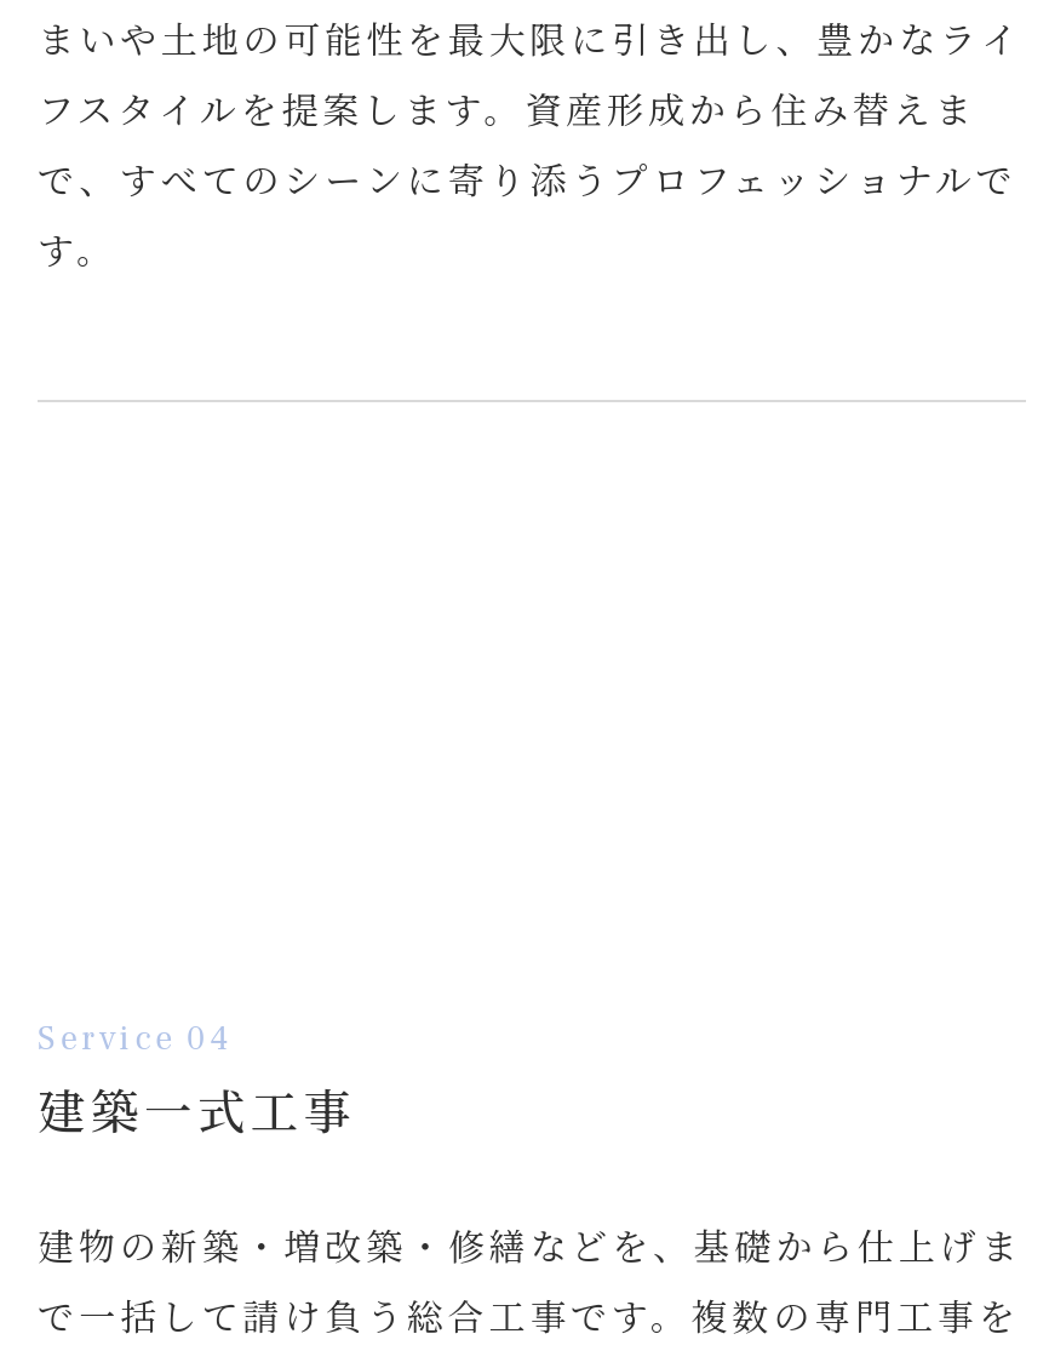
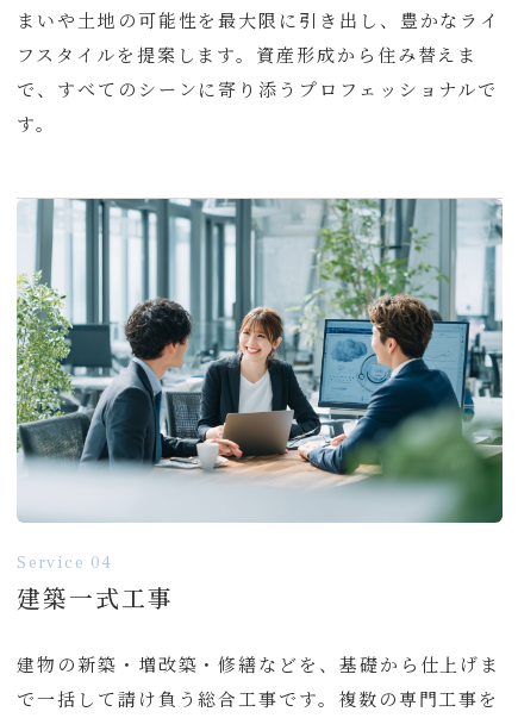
+ [image]
